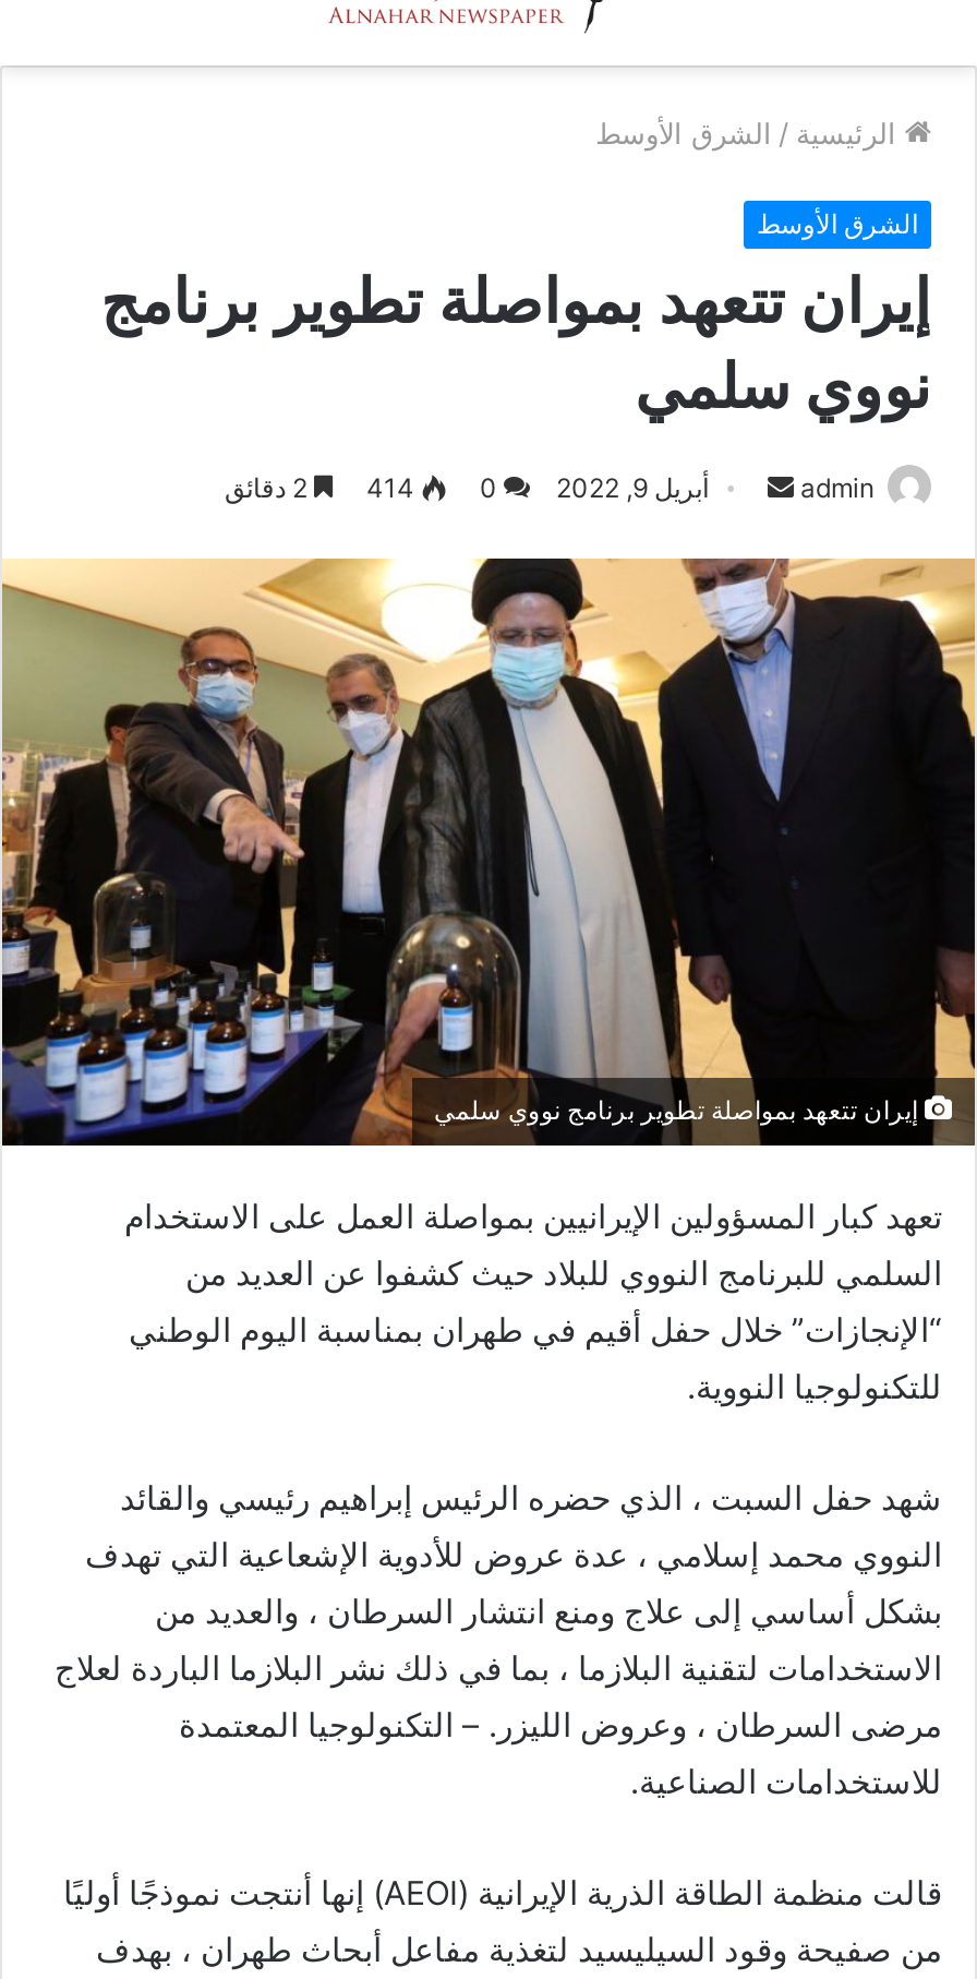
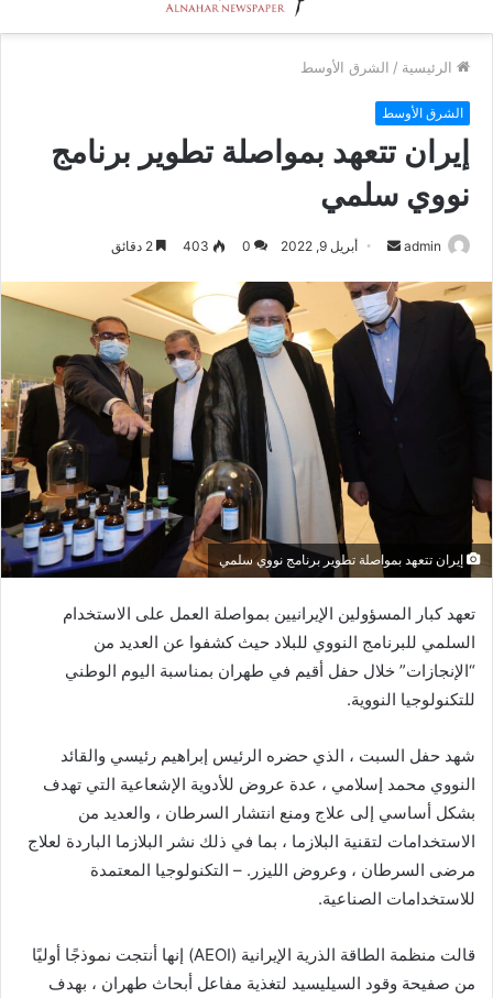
- 414
+ 403
